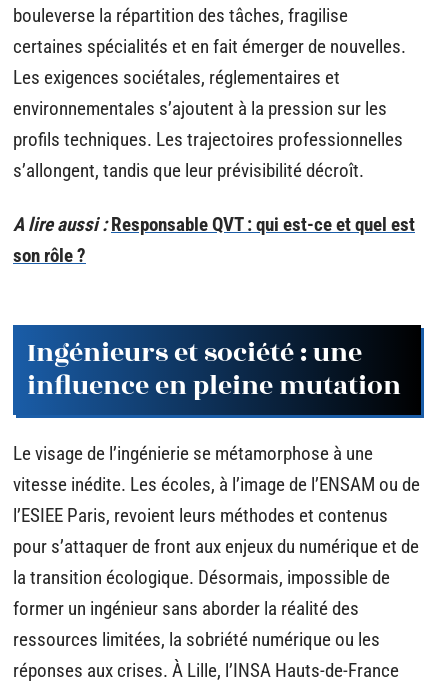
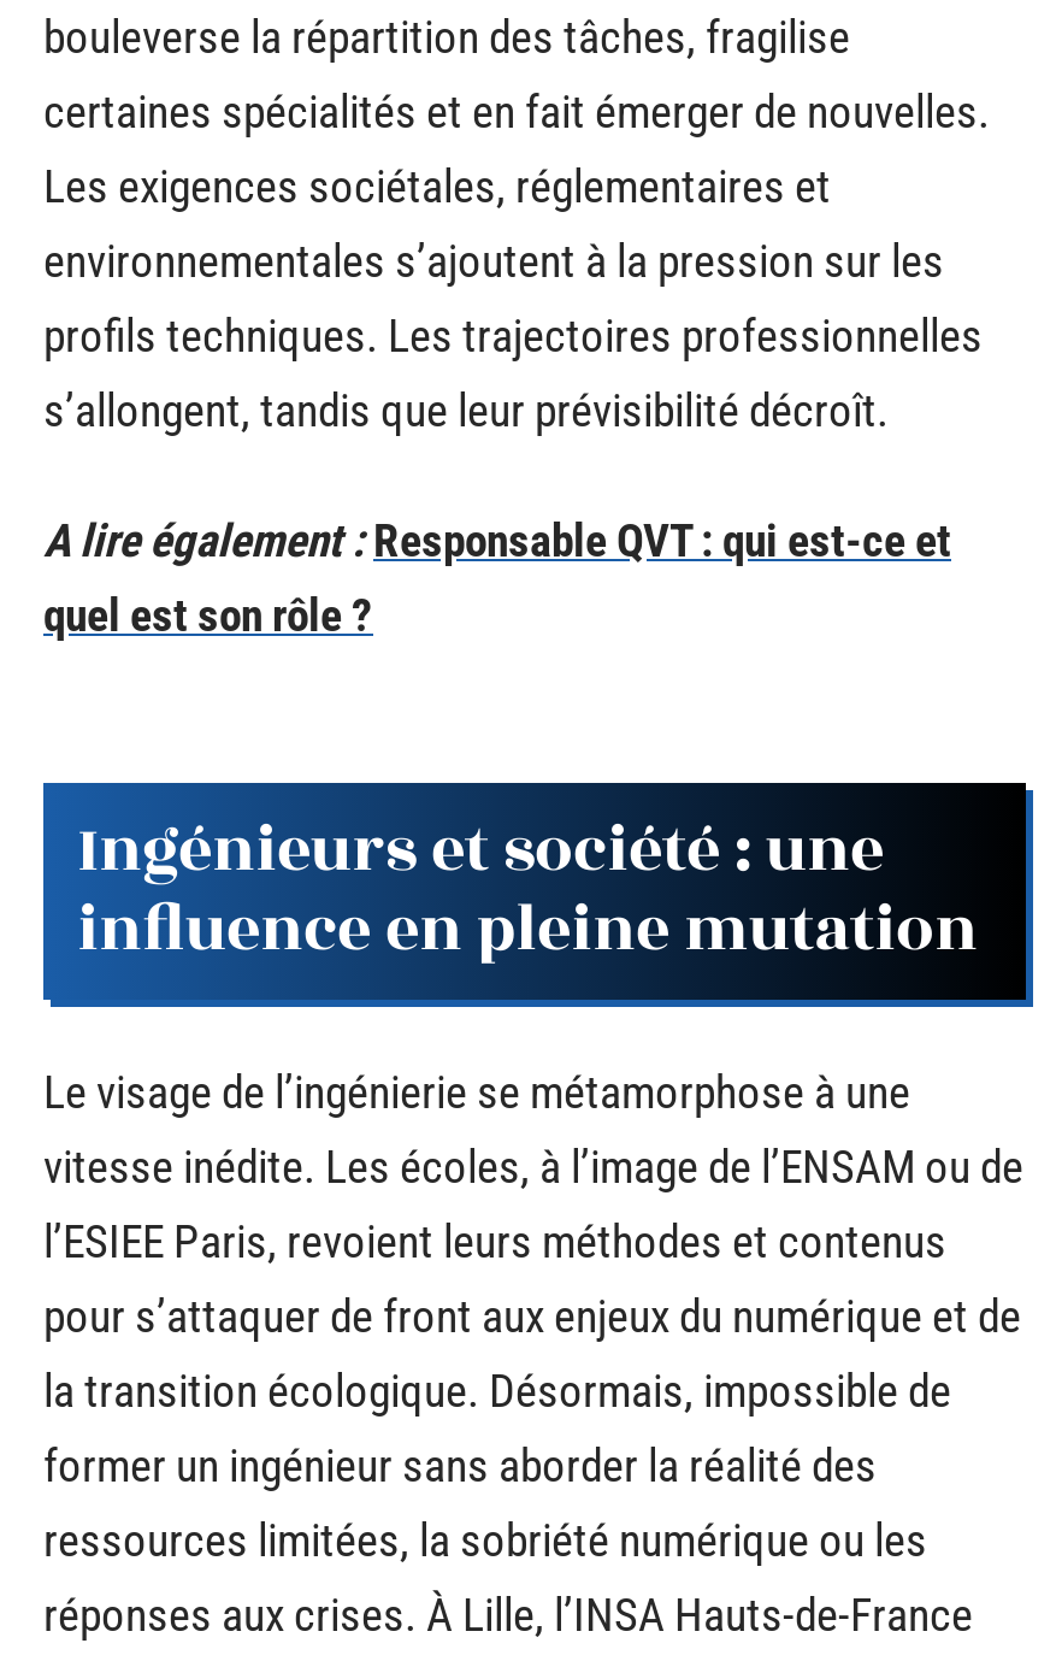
- A lire aussi : Responsable QVT : qui est-ce et quel est
- son rôle ?
+ A lire également : Responsable QVT : qui est-ce et
+ quel est son rôle ?
